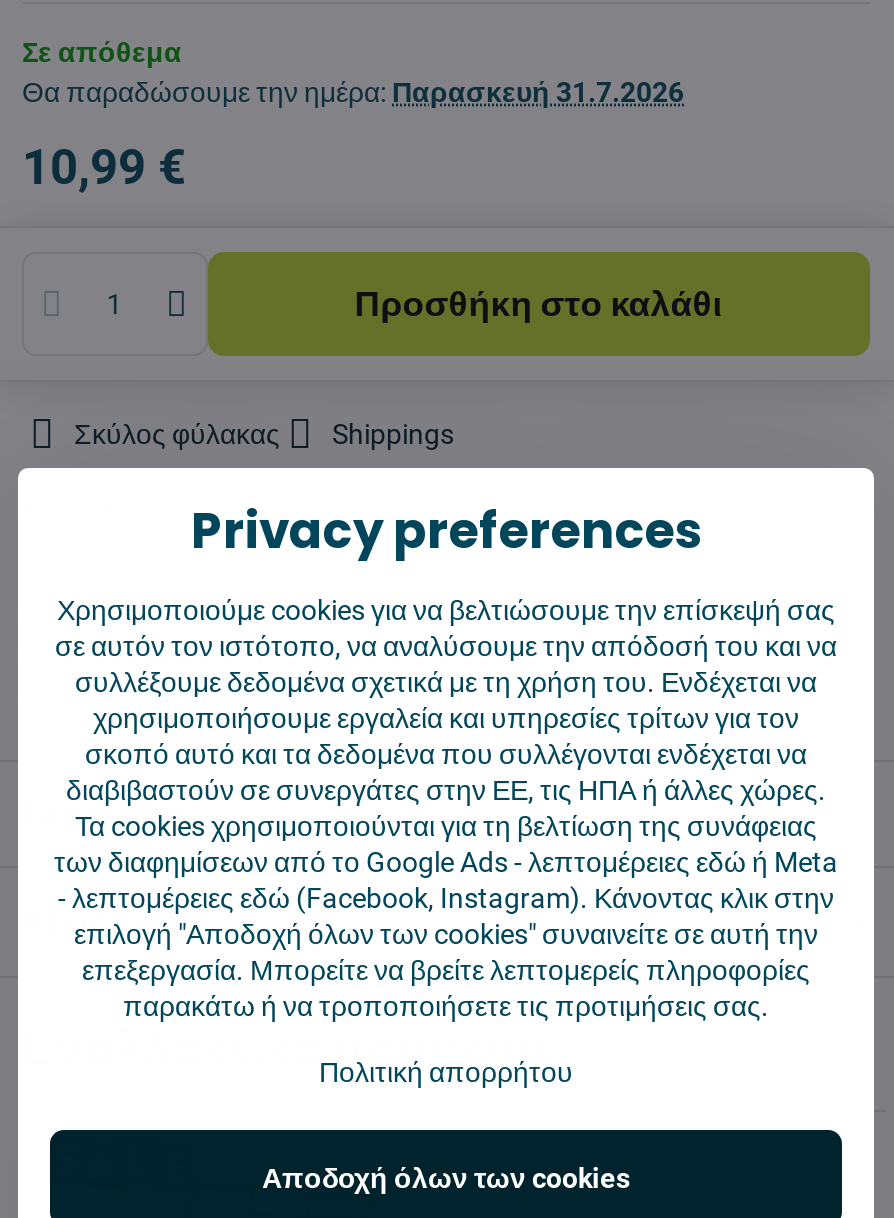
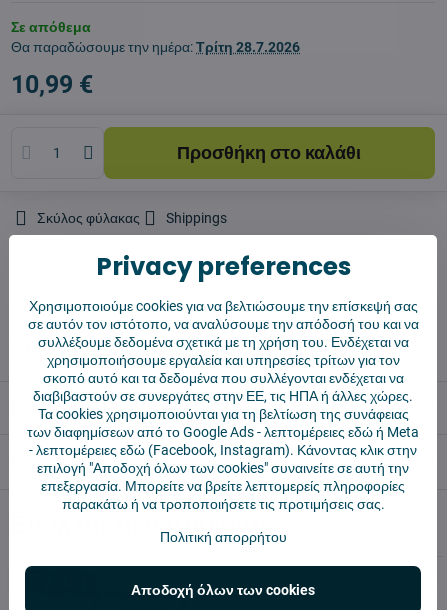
- Θα παραδώσουμε την ημέρα: Παρασκευή 31.7.2026
+ Θα παραδώσουμε την ημέρα: Τρίτη 28.7.2026
